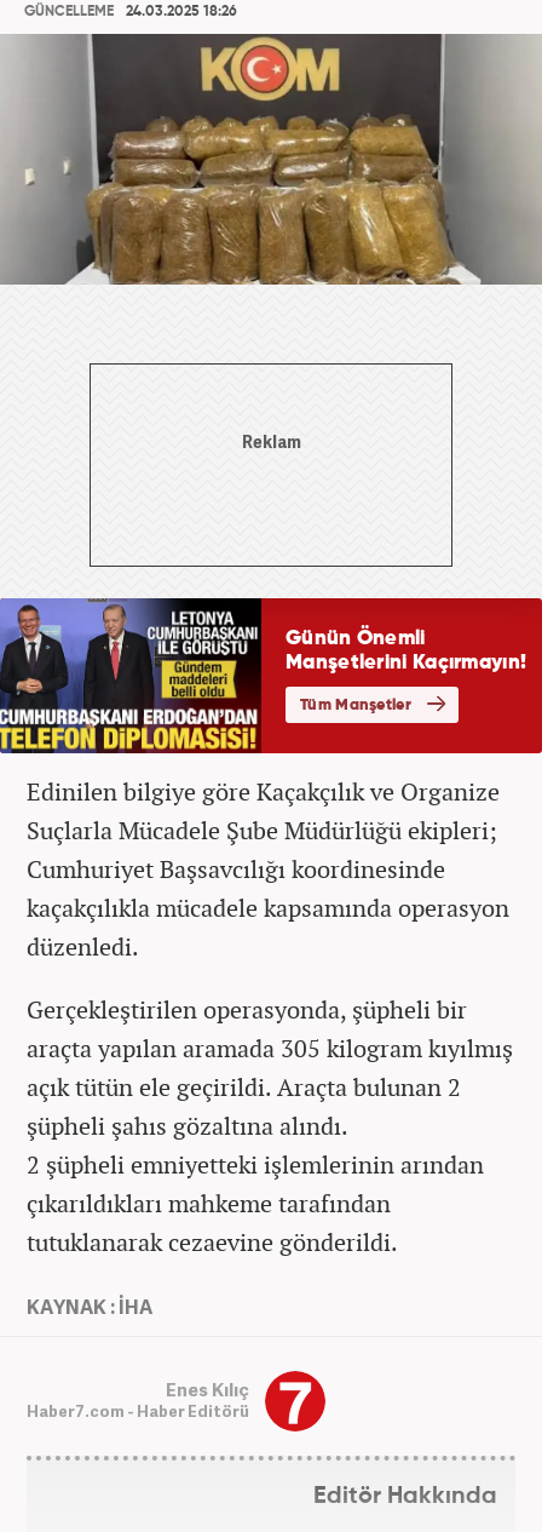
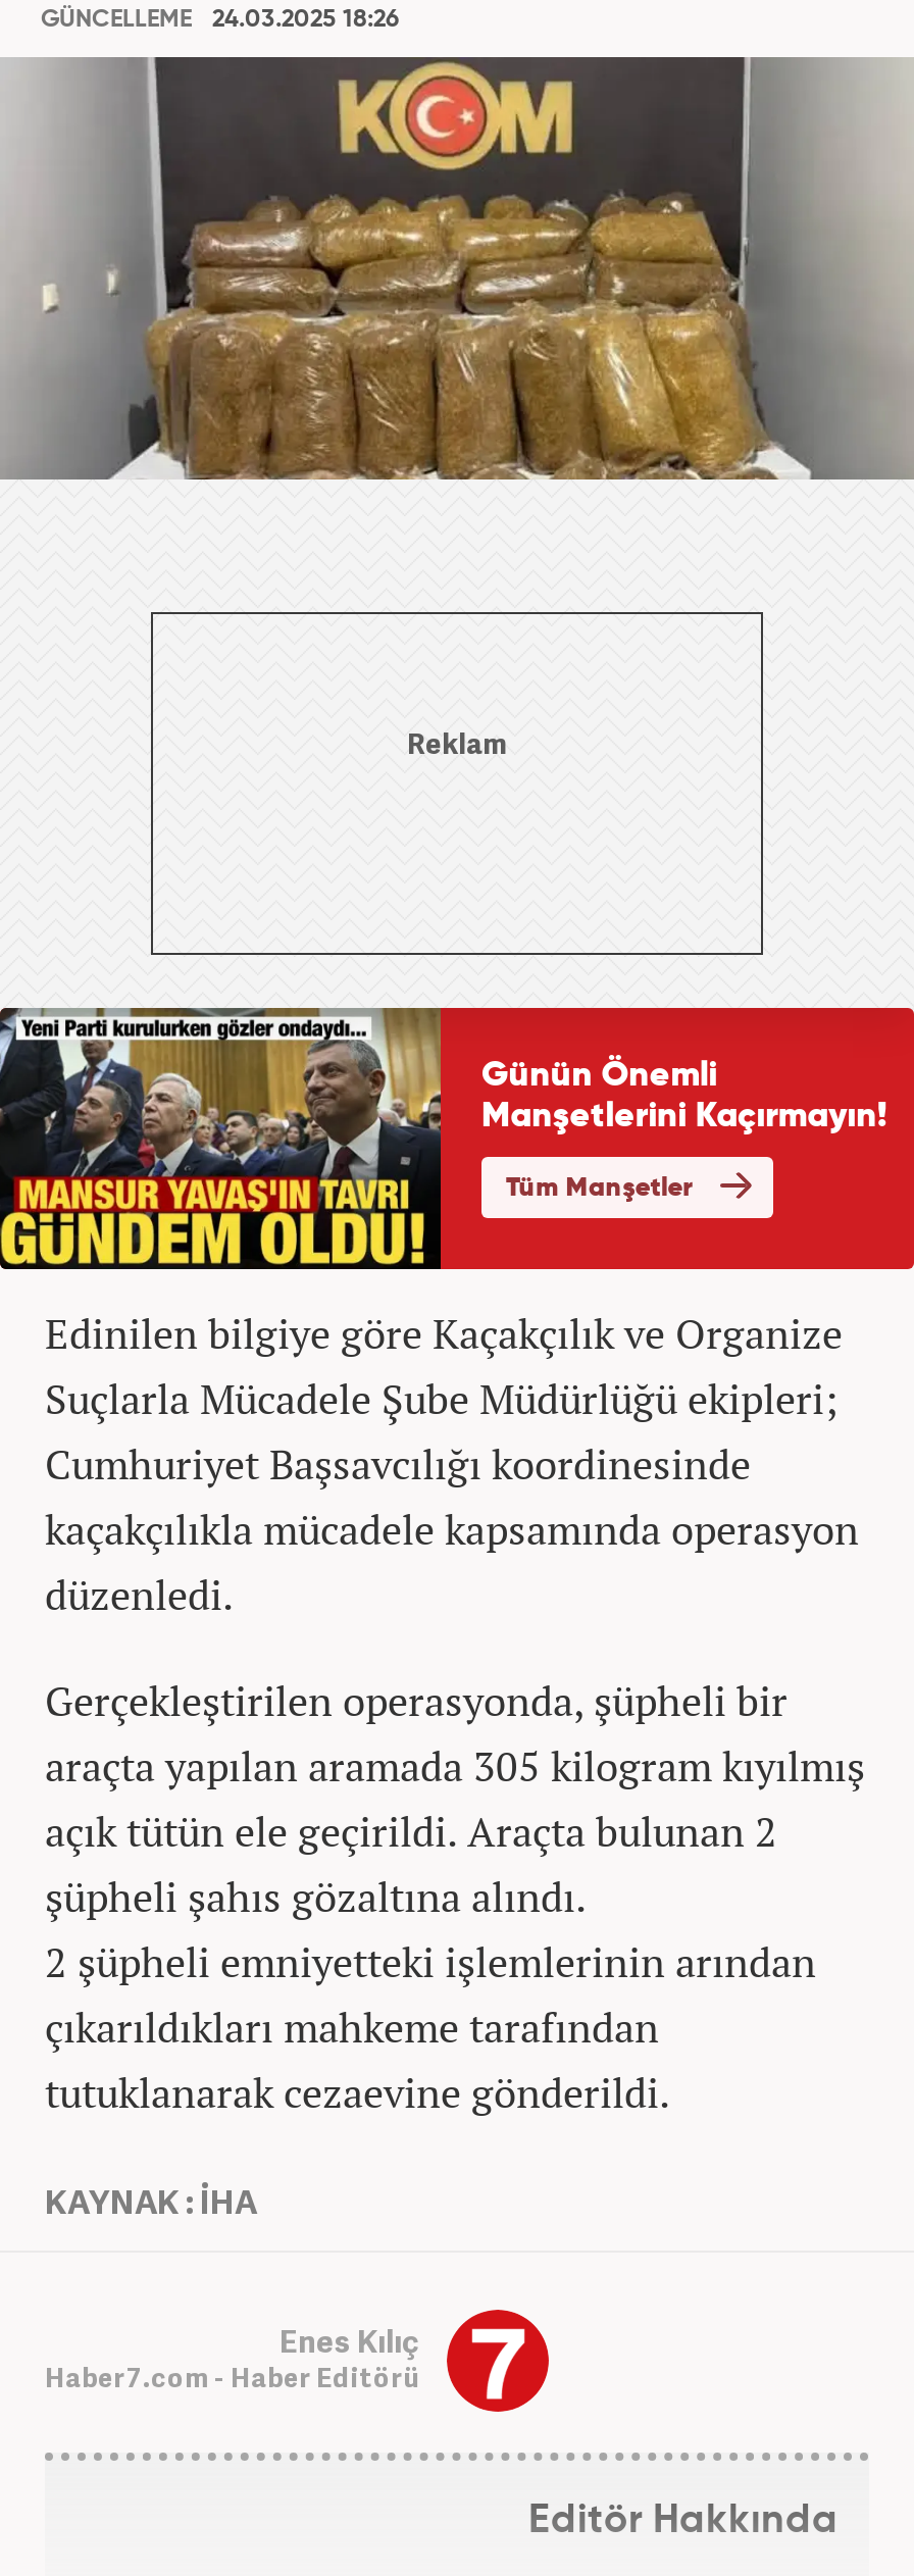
- [image]
+ [image]
